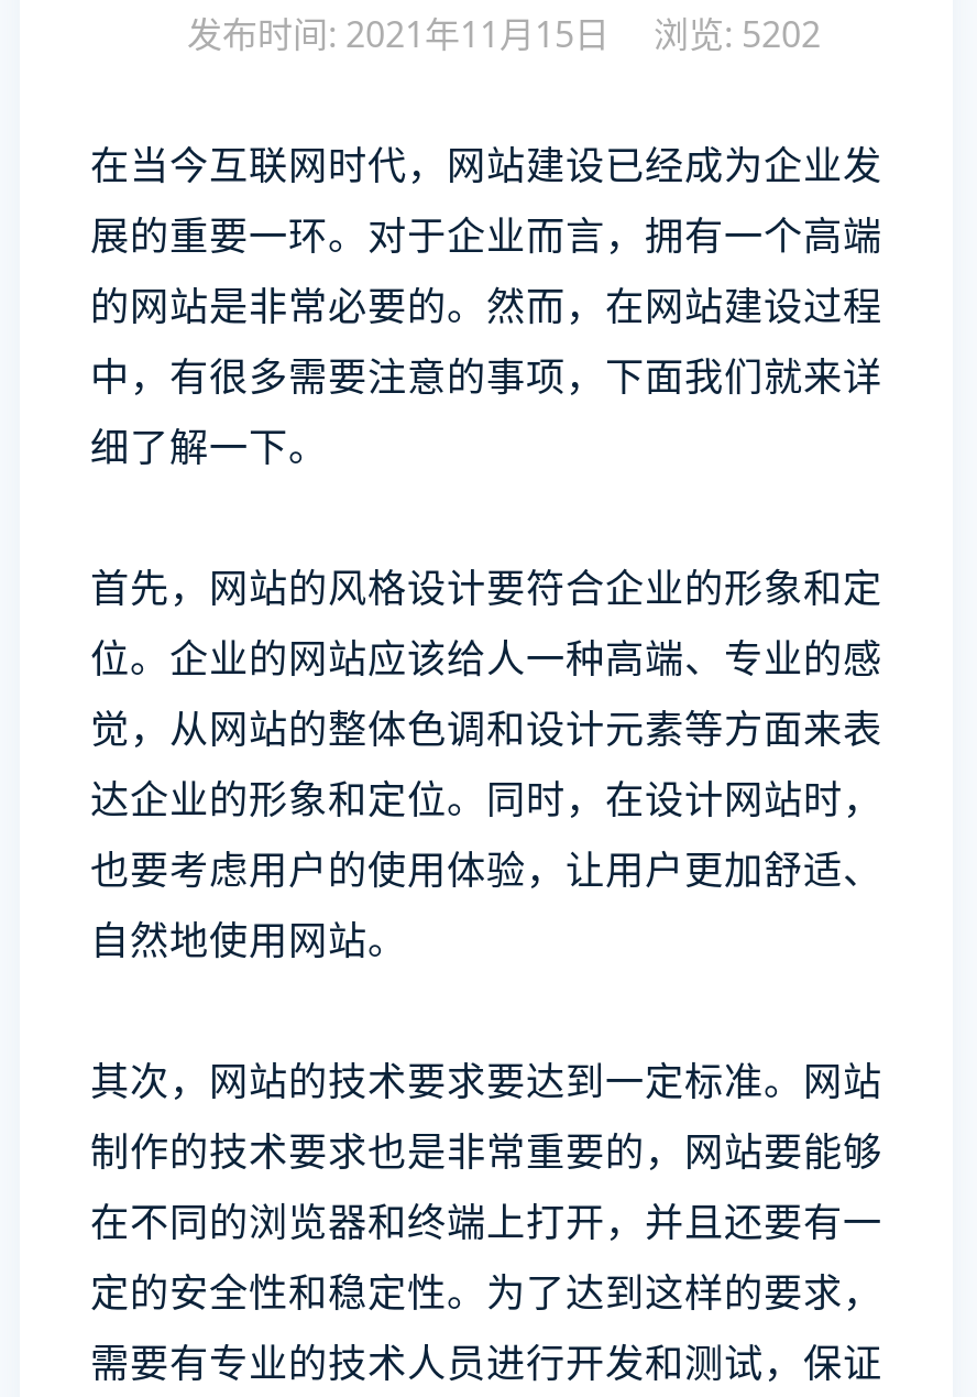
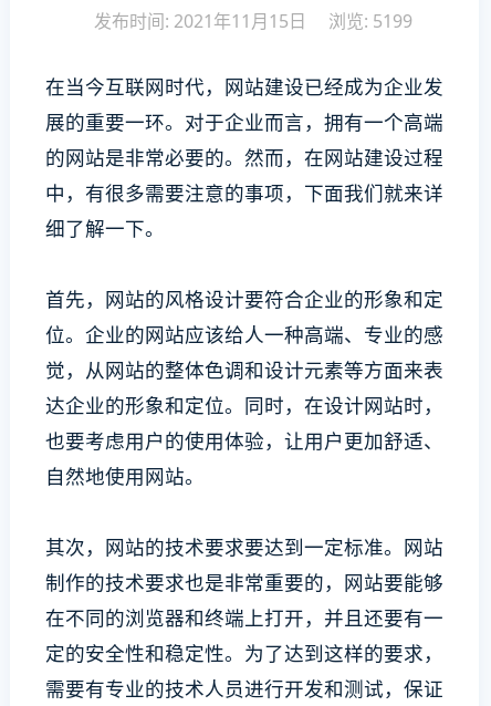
- 发布时间: 2021年11月15日 浏览: 5202
+ 发布时间: 2021年11月15日 浏览: 5199
